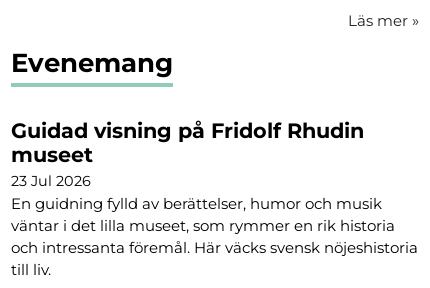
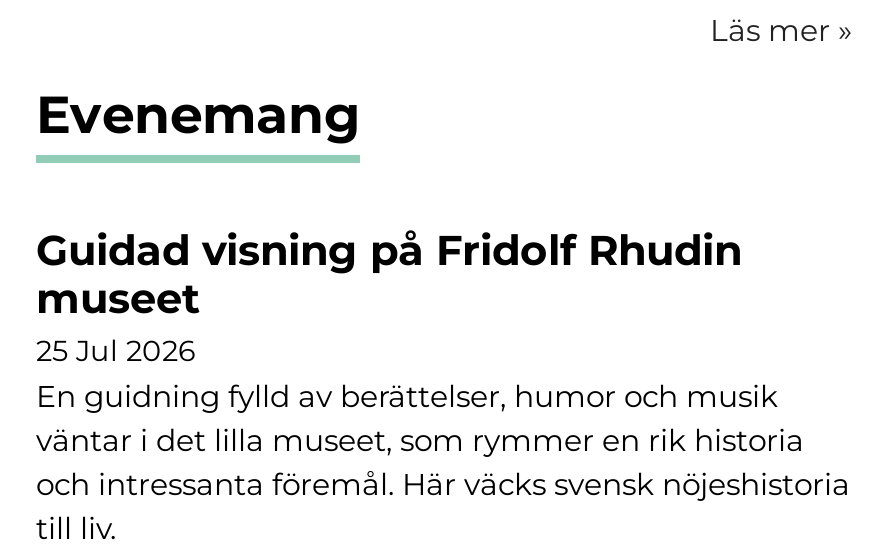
- 23 Jul 2026
+ 25 Jul 2026
